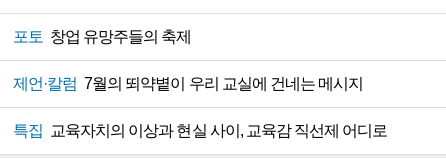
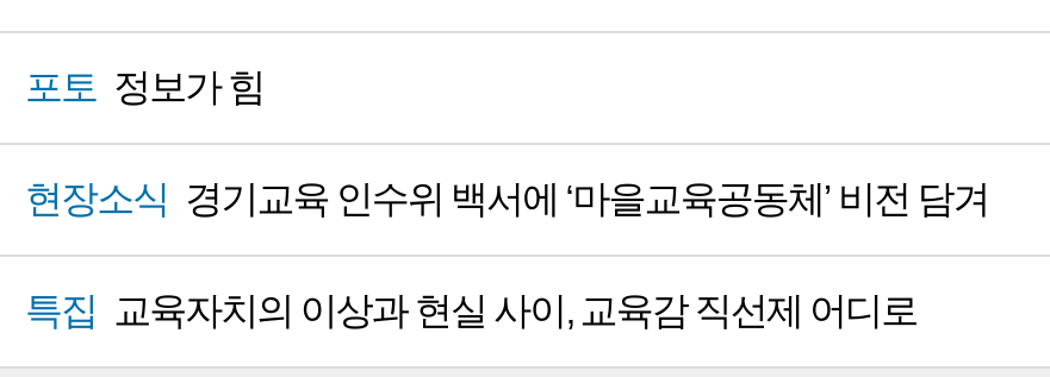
- 포토 창업 유망주들의 축제
+ 포토 정보가 힘

- 제언·칼럼 7월의 뙤약볕이 우리 교실에 건네는 메시지
+ 현장소식 경기교육 인수위 백서에 ‘마을교육공동체’ 비전 담겨
